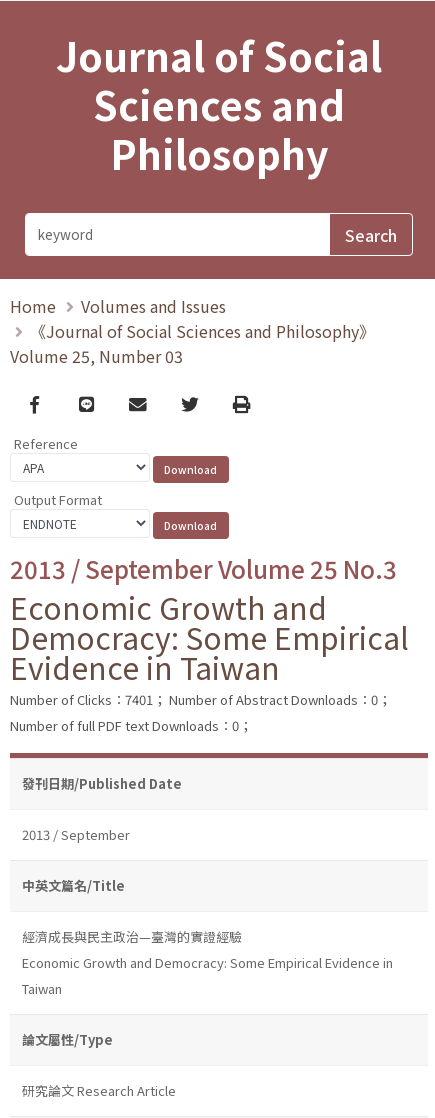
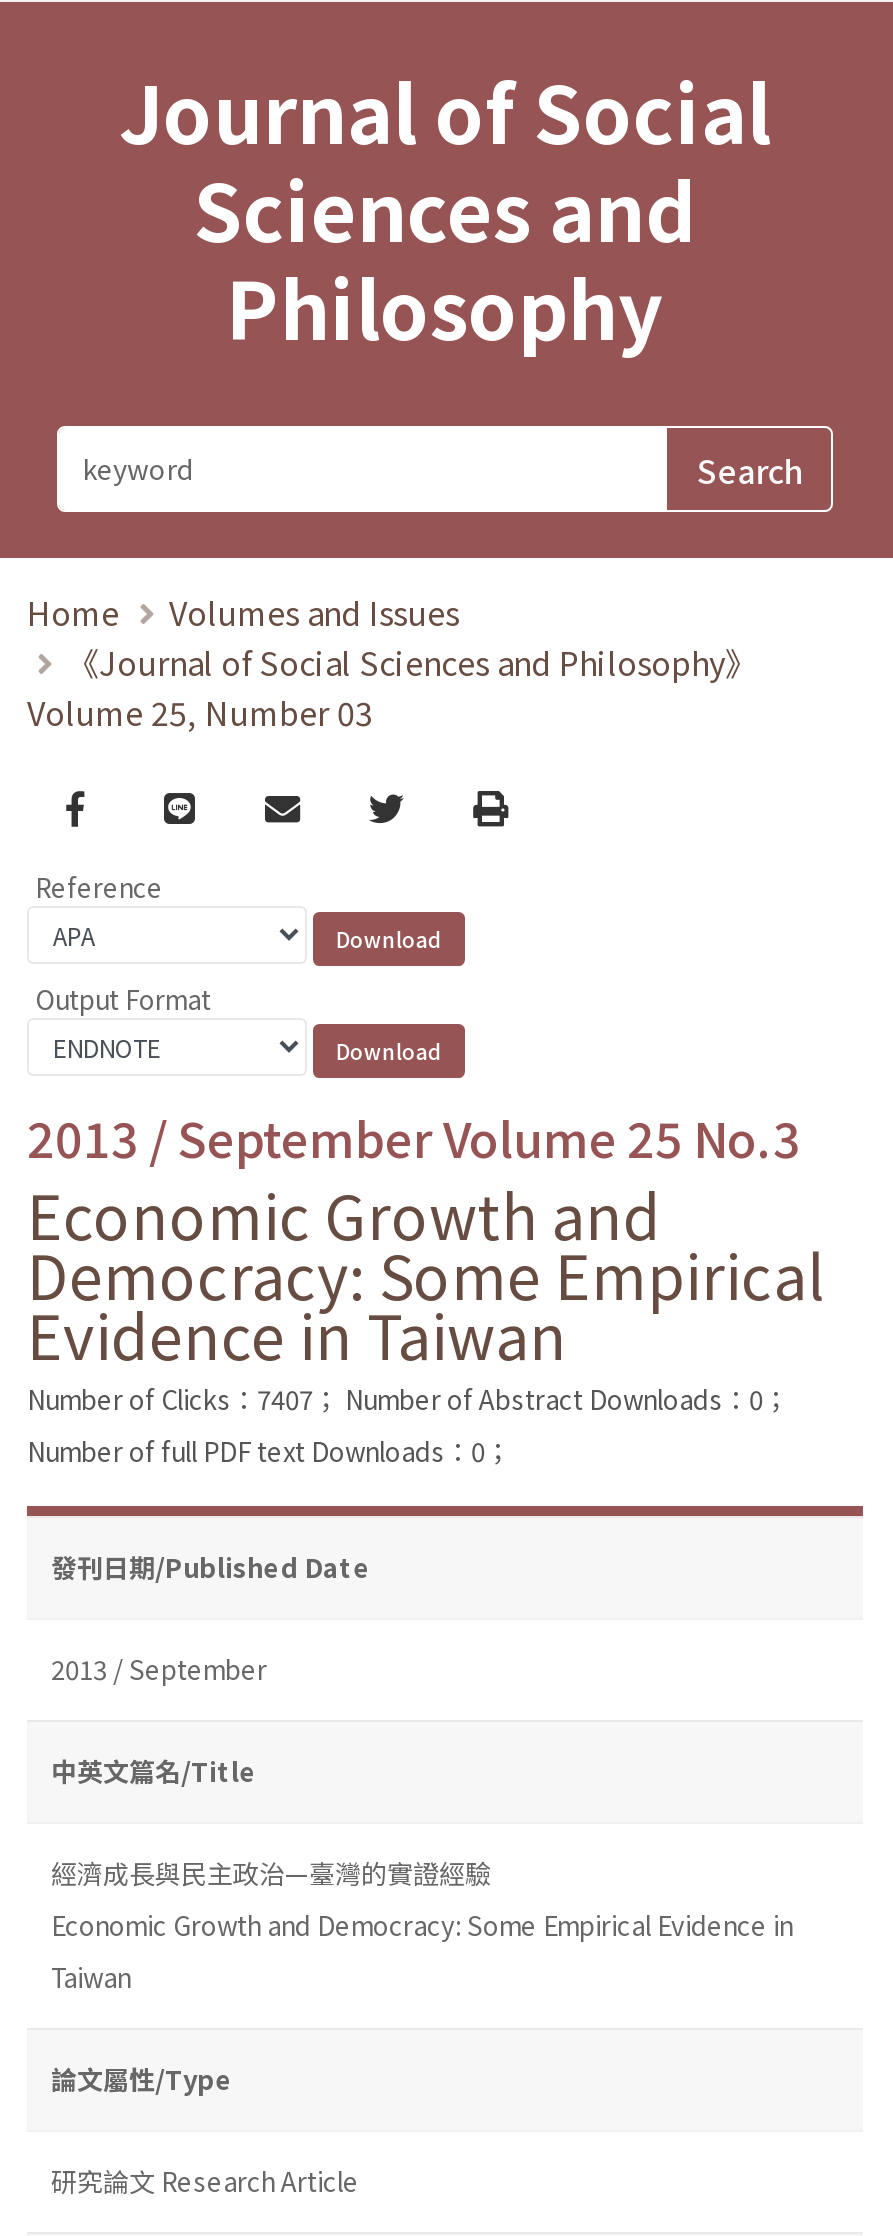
- Number of Clicks：7401； Number of Abstract Downloads：0；
+ Number of Clicks：7407； Number of Abstract Downloads：0；
